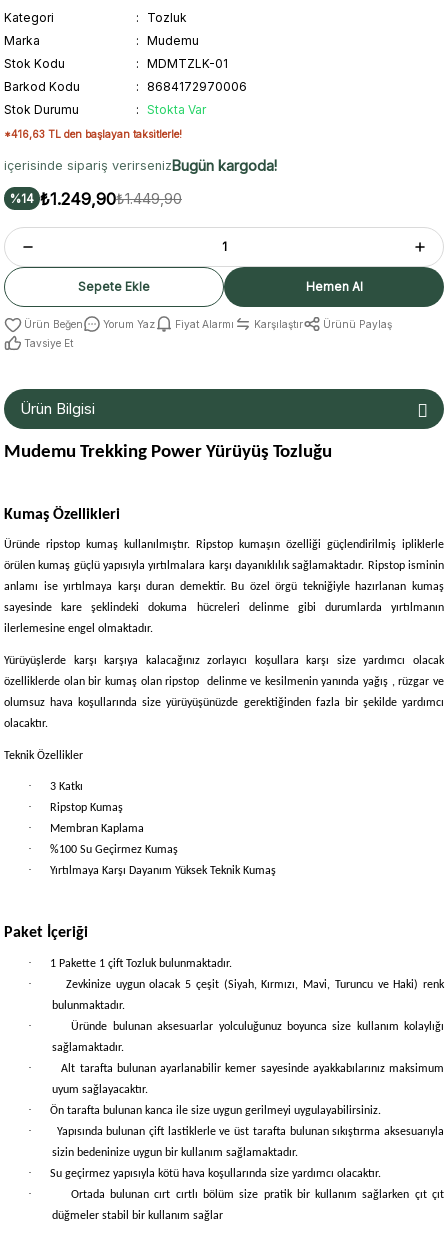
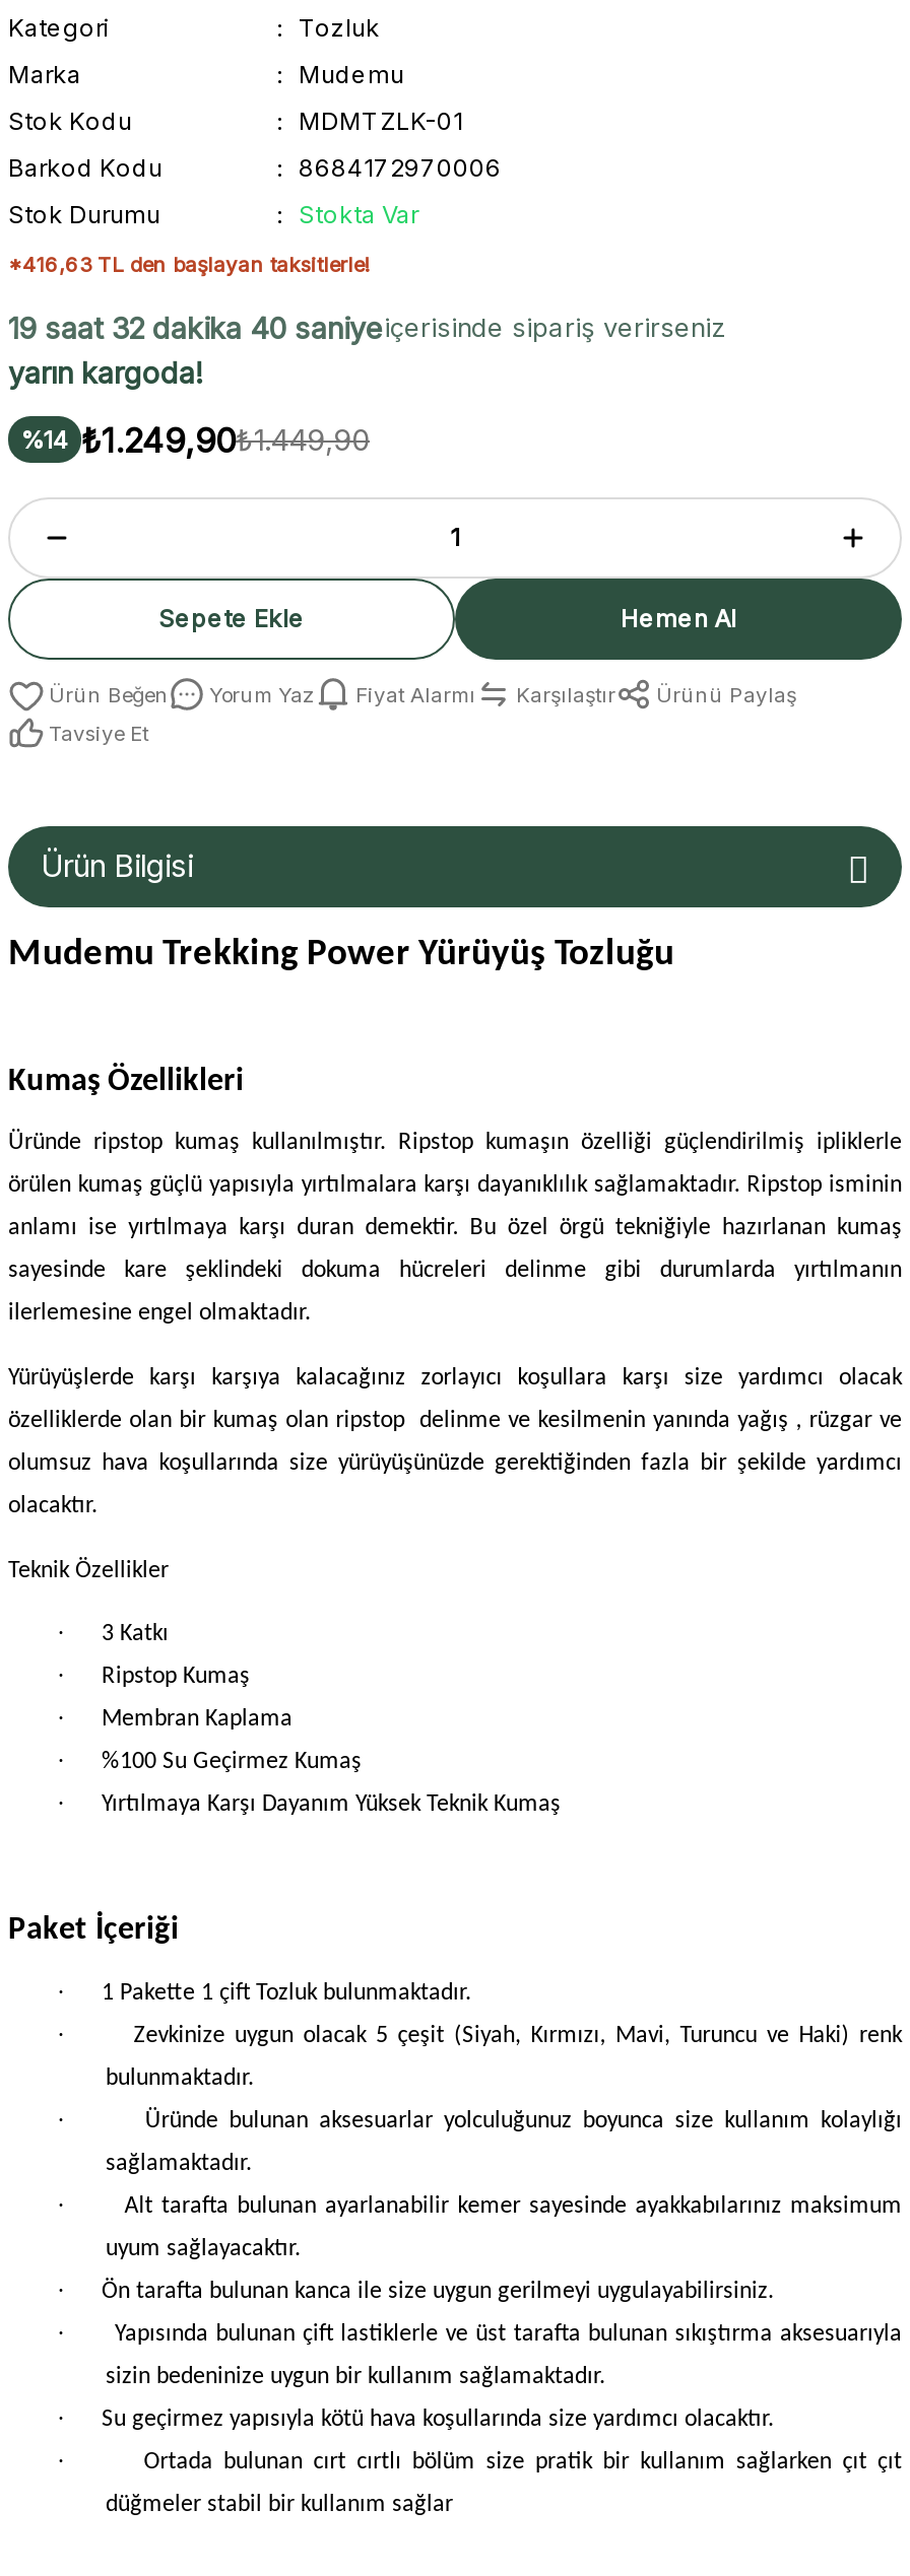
- içerisinde sipariş verirsenizBugün kargoda!
+ 19 saat 32 dakika 40 saniyeiçerisinde sipariş verirseniz
+ yarın kargoda!
